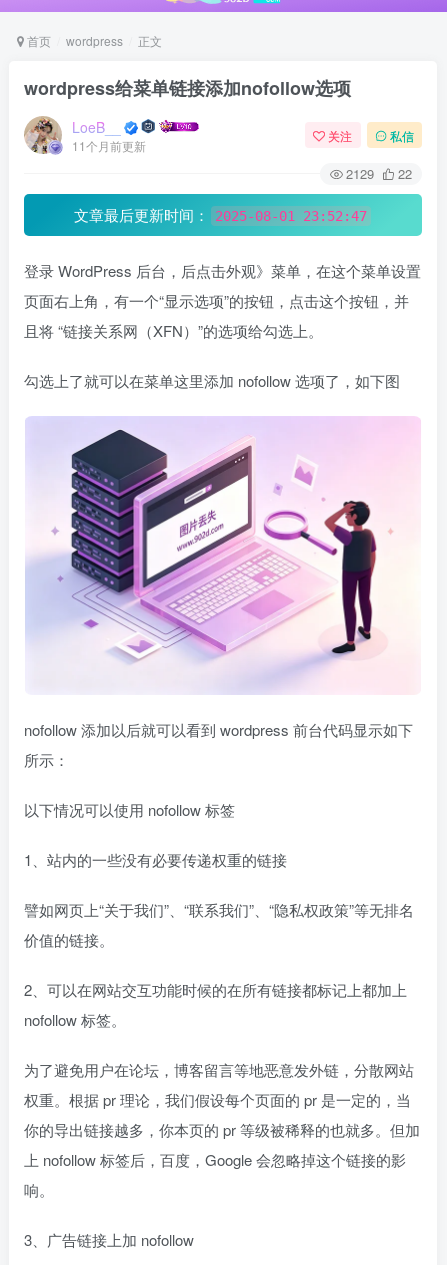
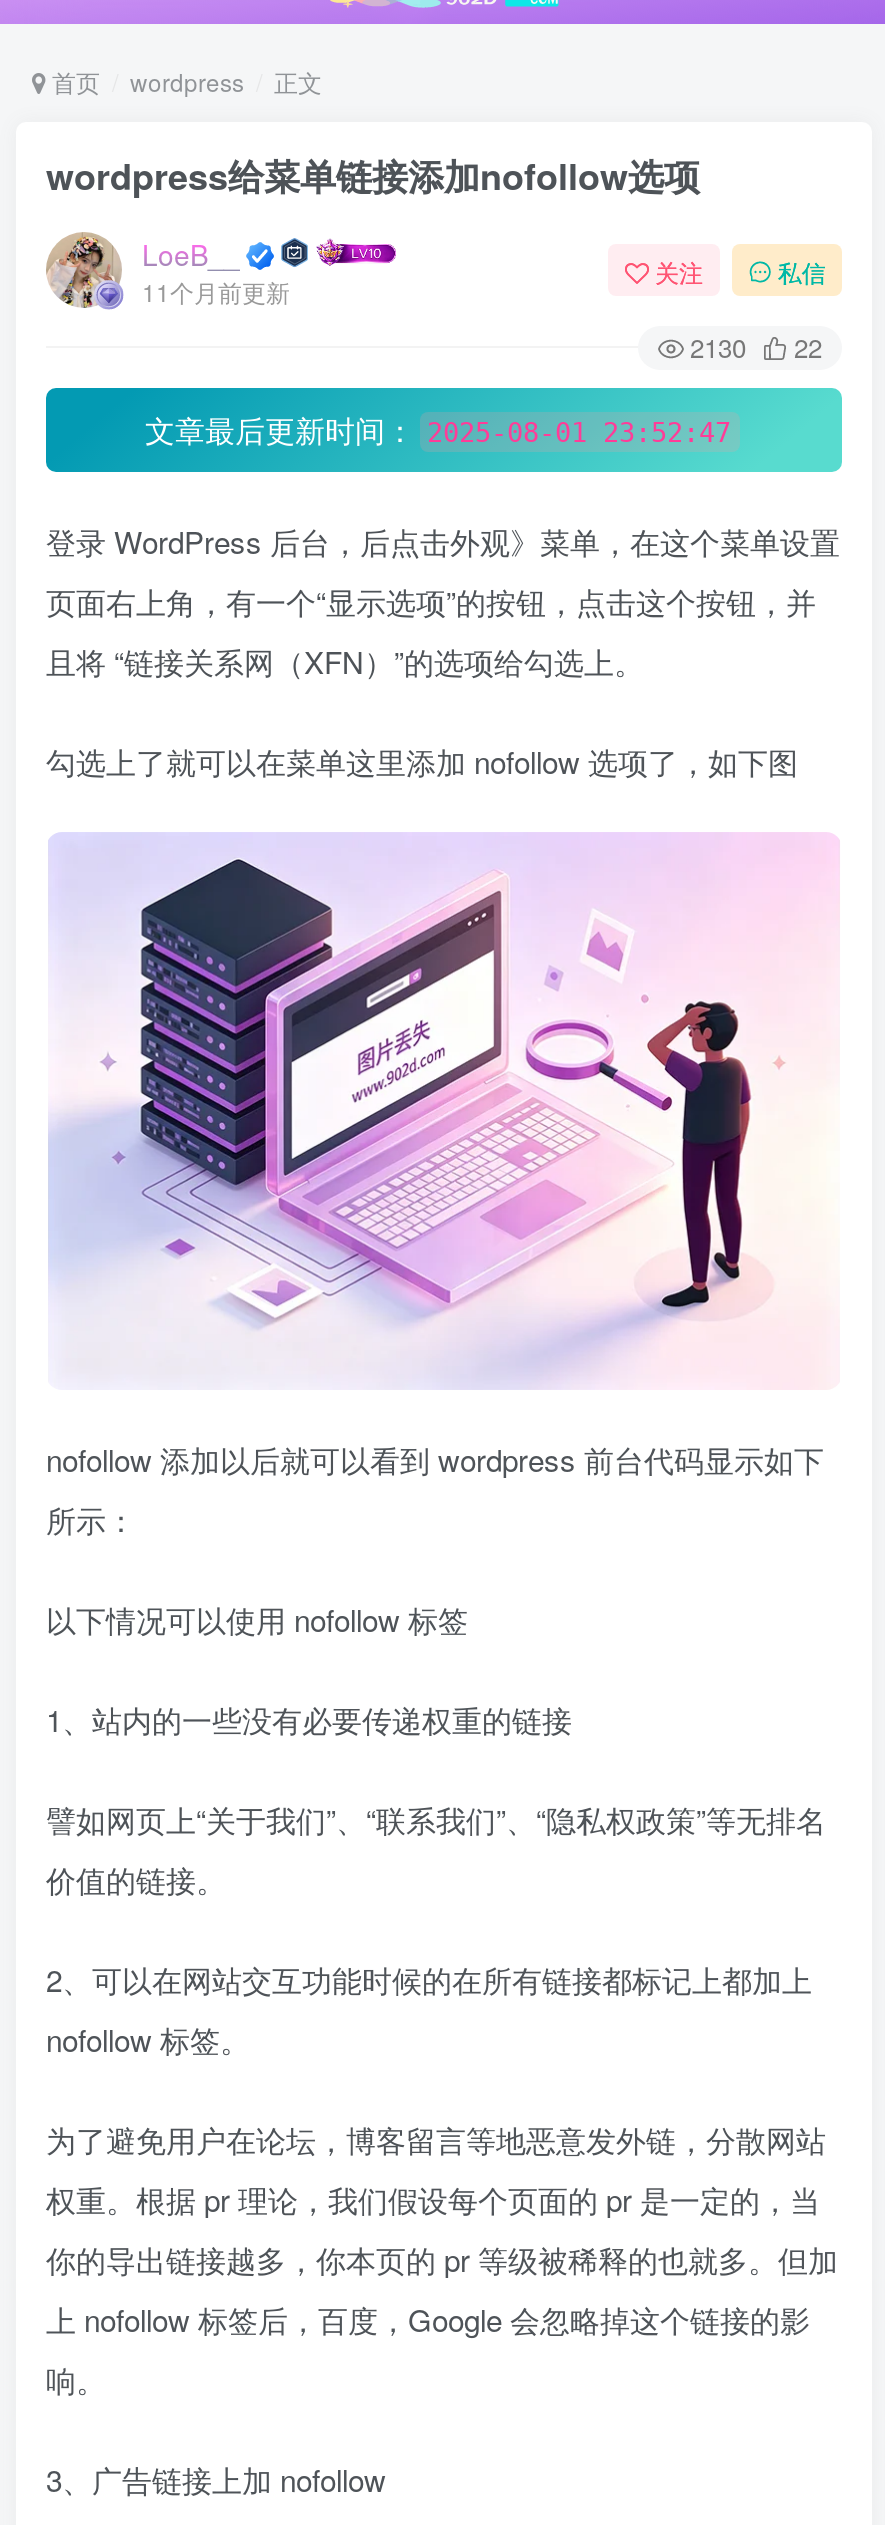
- 2129 22
+ 2130 22
